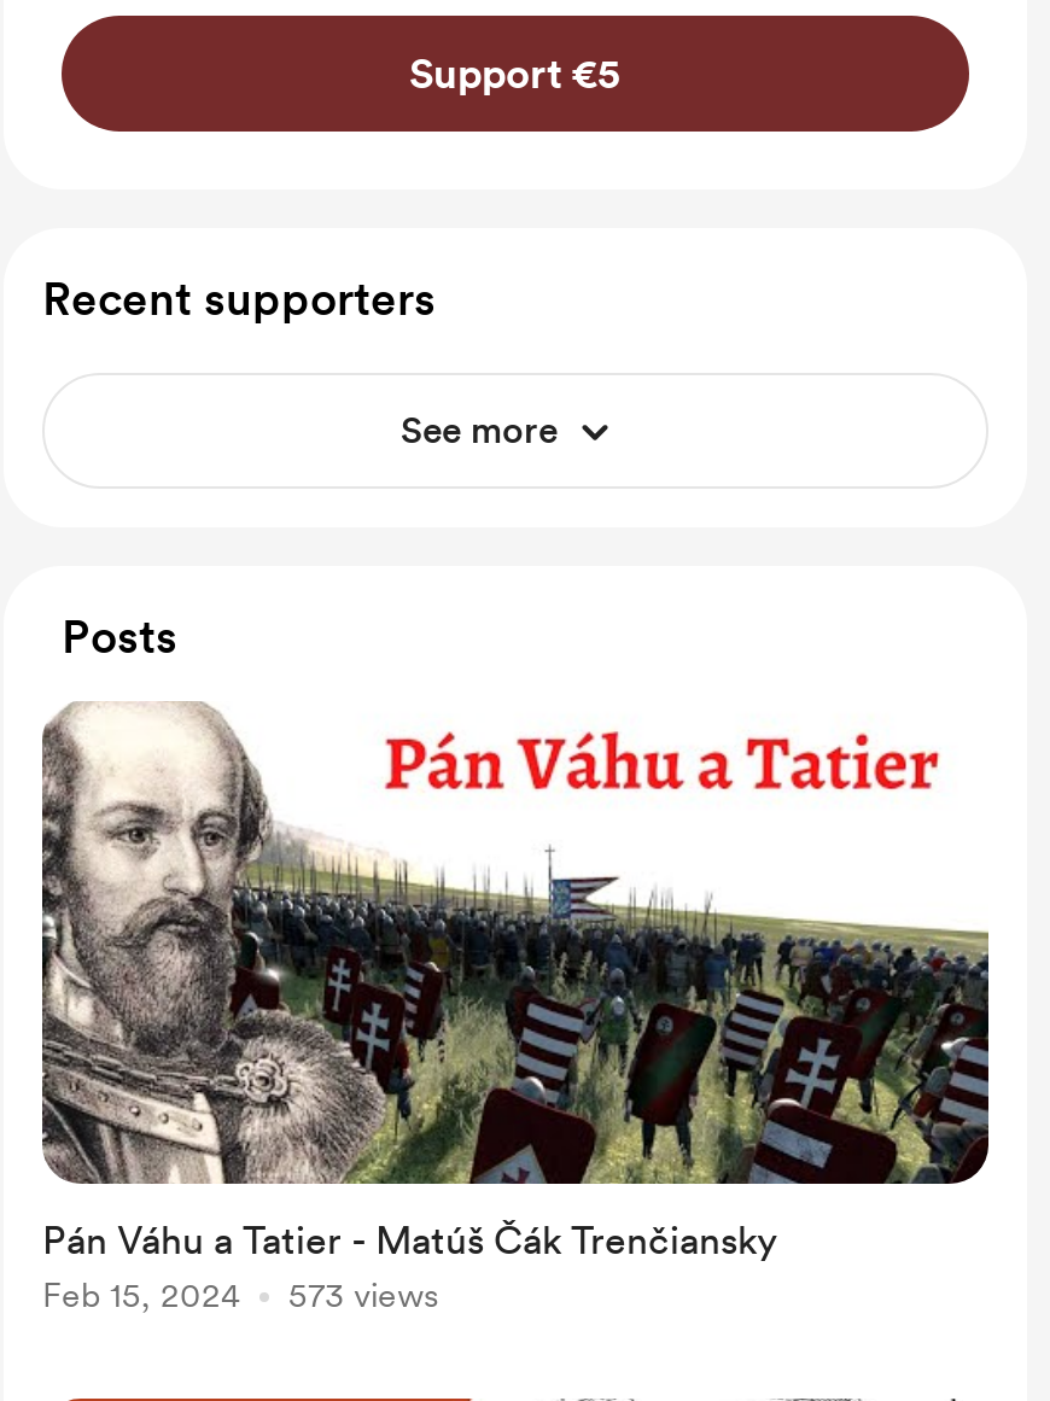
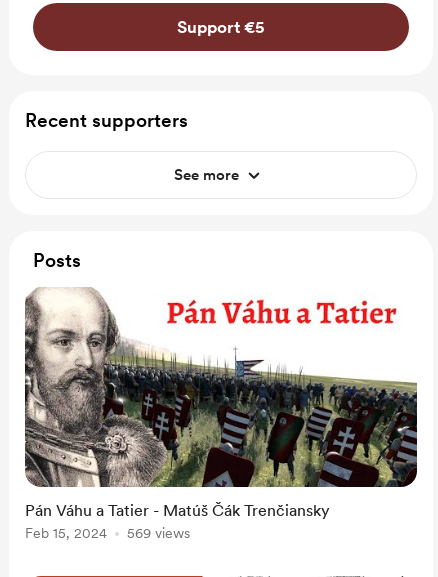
- Feb 15, 2024 573 views
+ Feb 15, 2024 569 views
